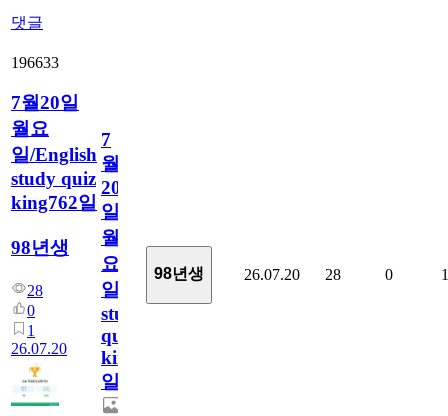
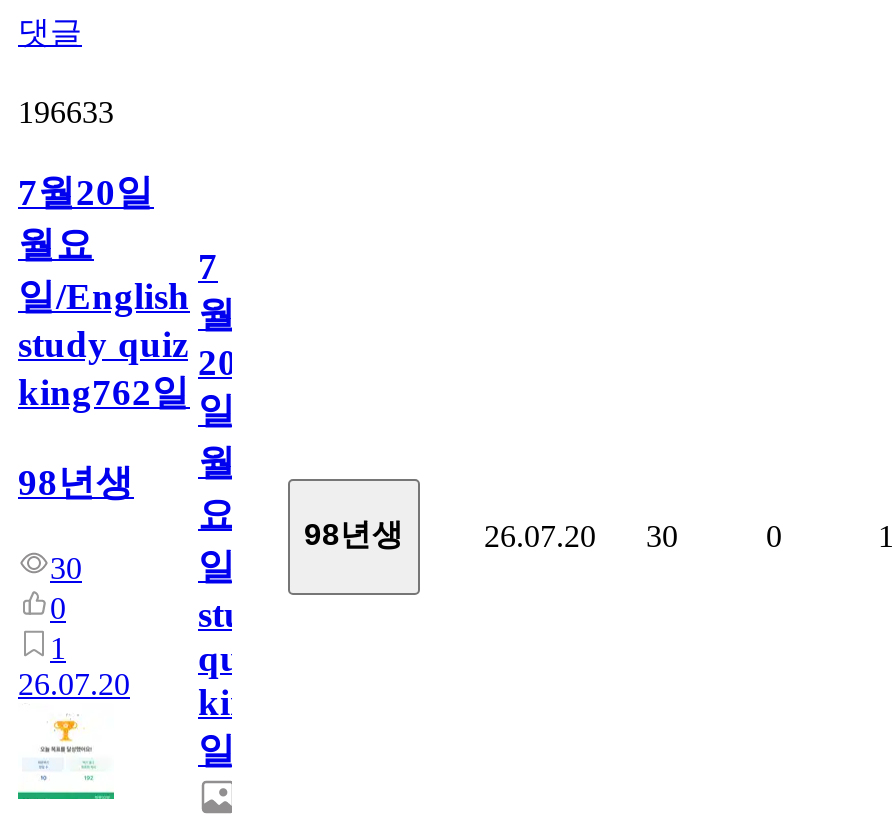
- 26.07.20 28
+ 26.07.20 30

- 28
+ 30
